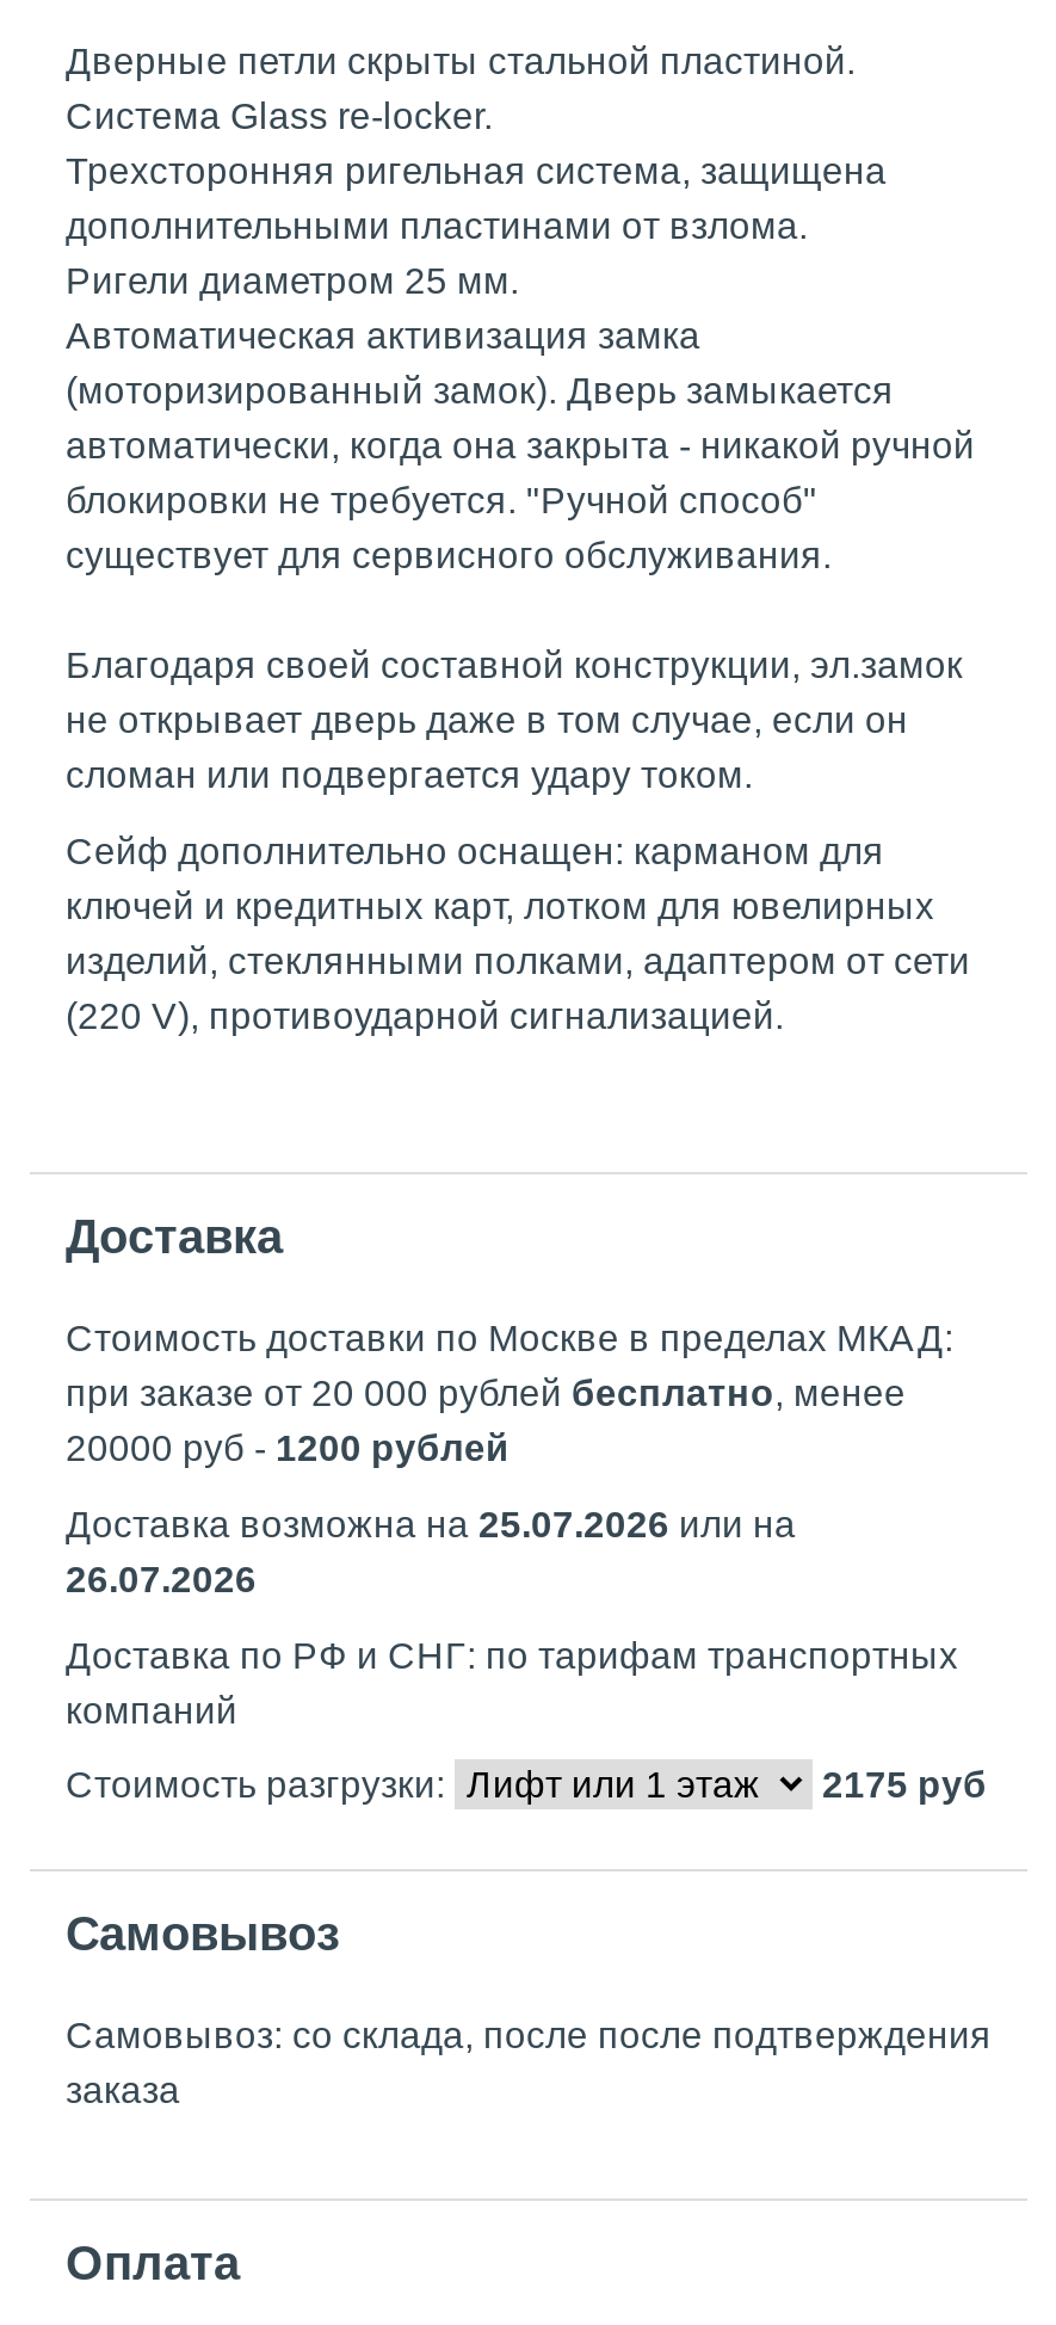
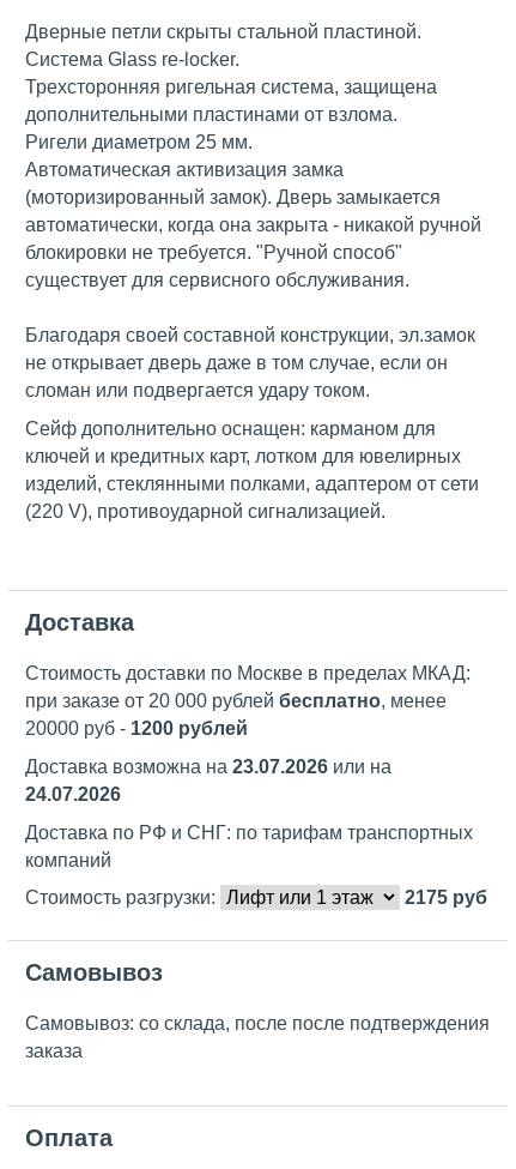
- Доставка возможна на 25.07.2026 или на
+ Доставка возможна на 23.07.2026 или на

- 26.07.2026
+ 24.07.2026
